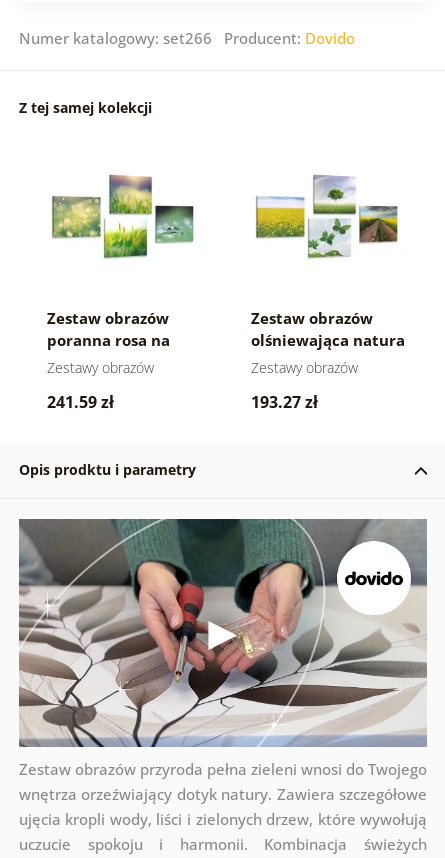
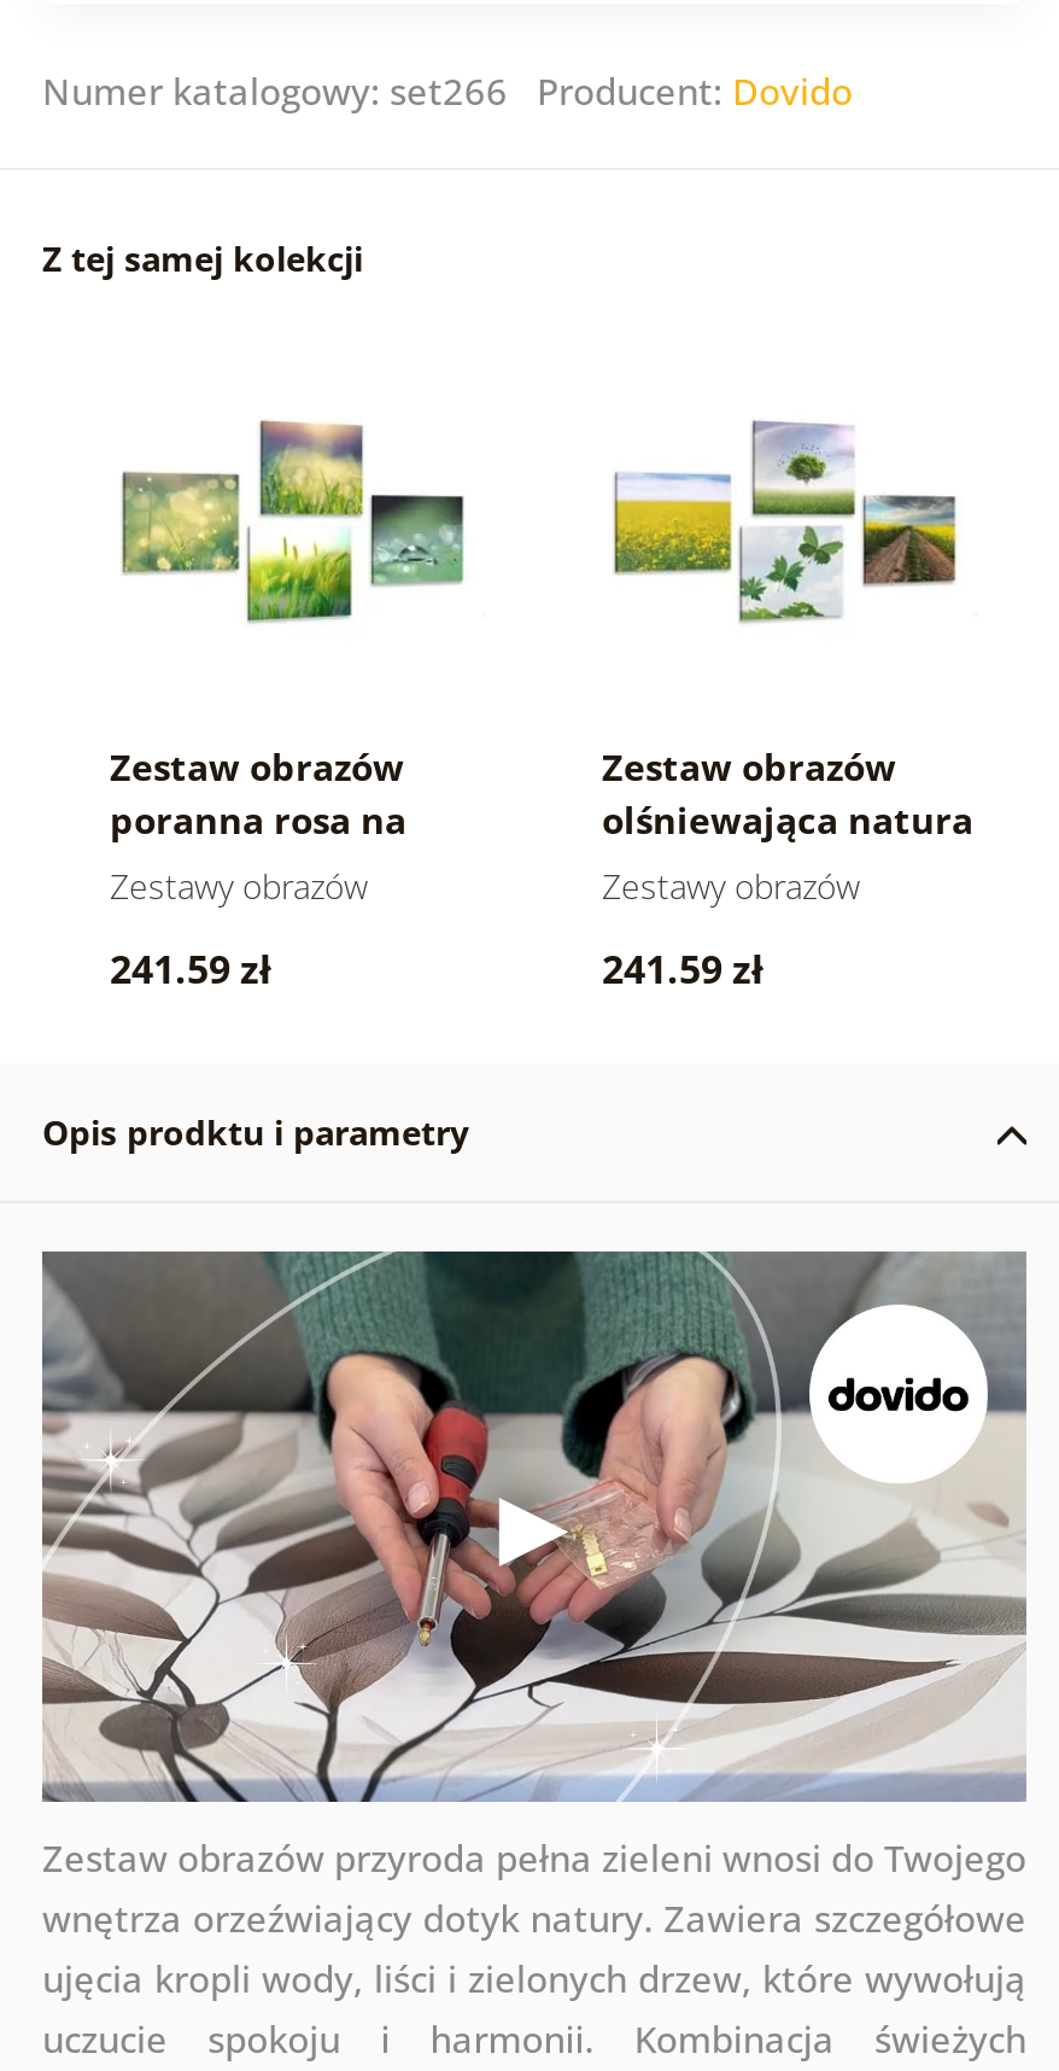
- 193.27 zł
+ 241.59 zł
